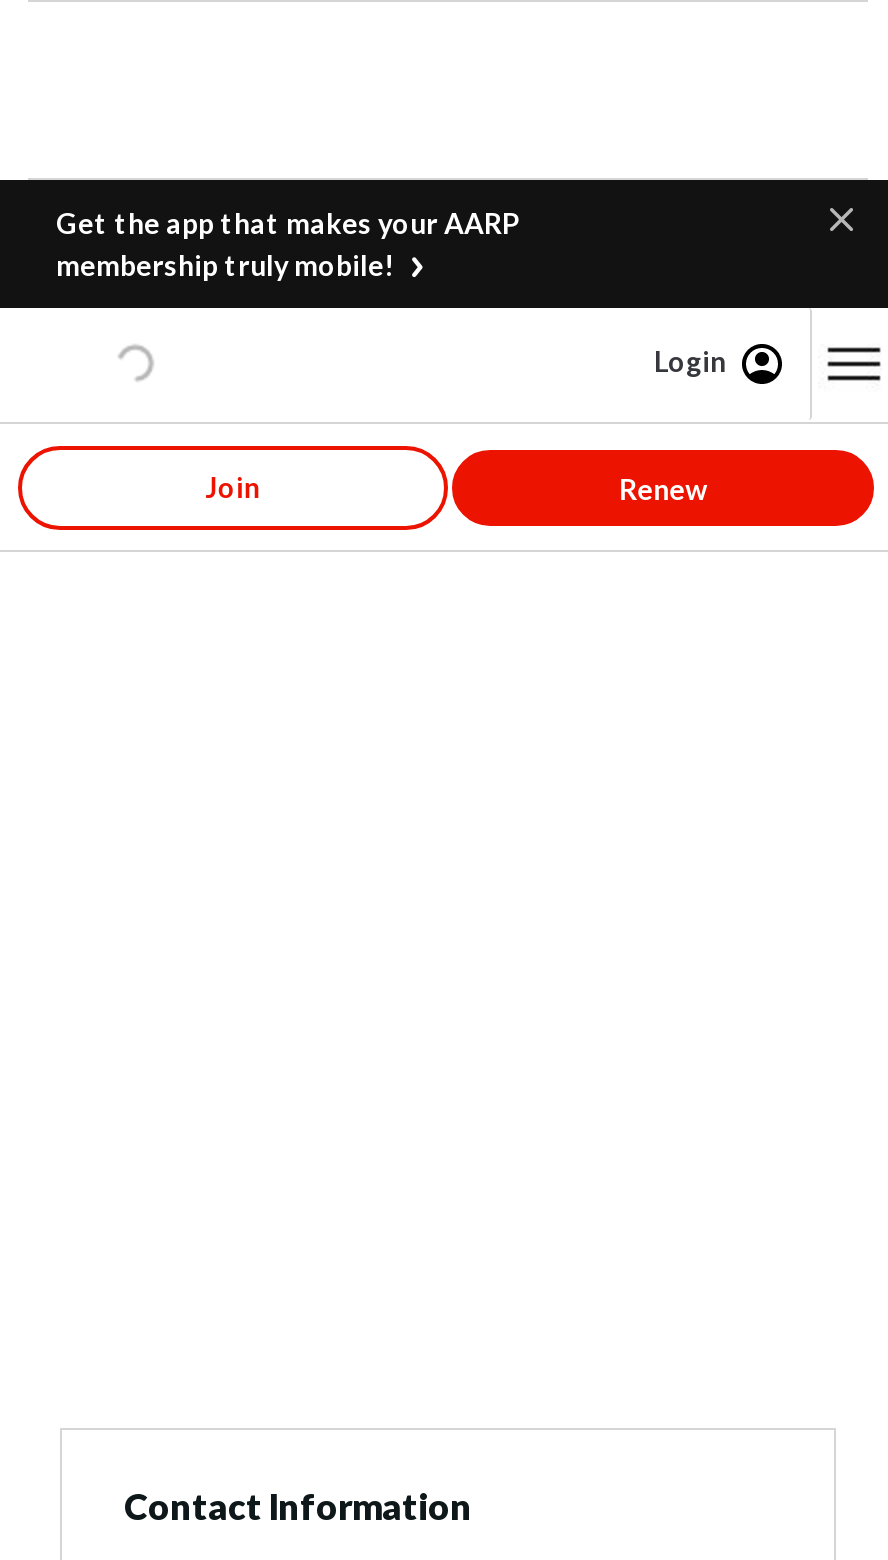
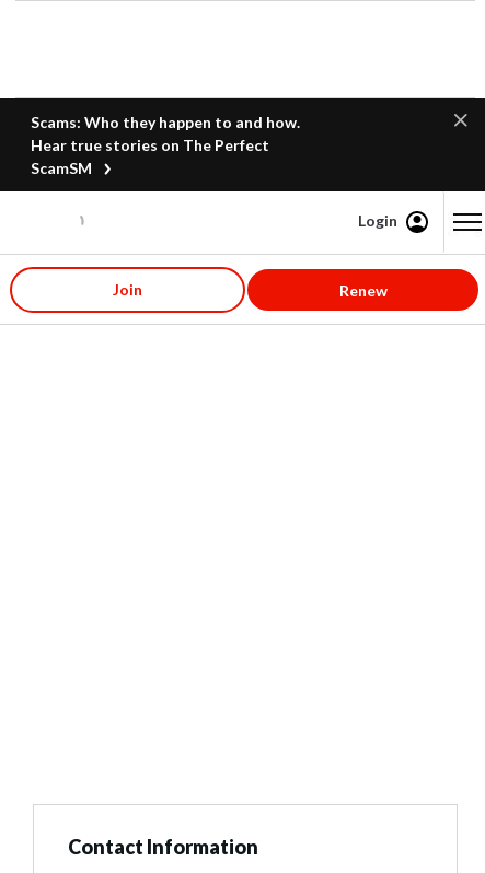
- Get the app that makes your AARP
- membership truly mobile!
+ Scams: Who they happen to and how.
+ Hear true stories on The Perfect
+ ScamSM
